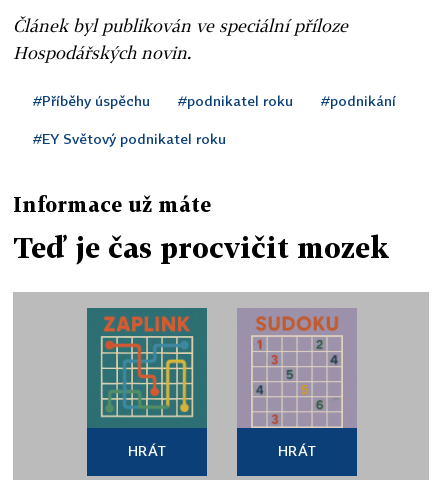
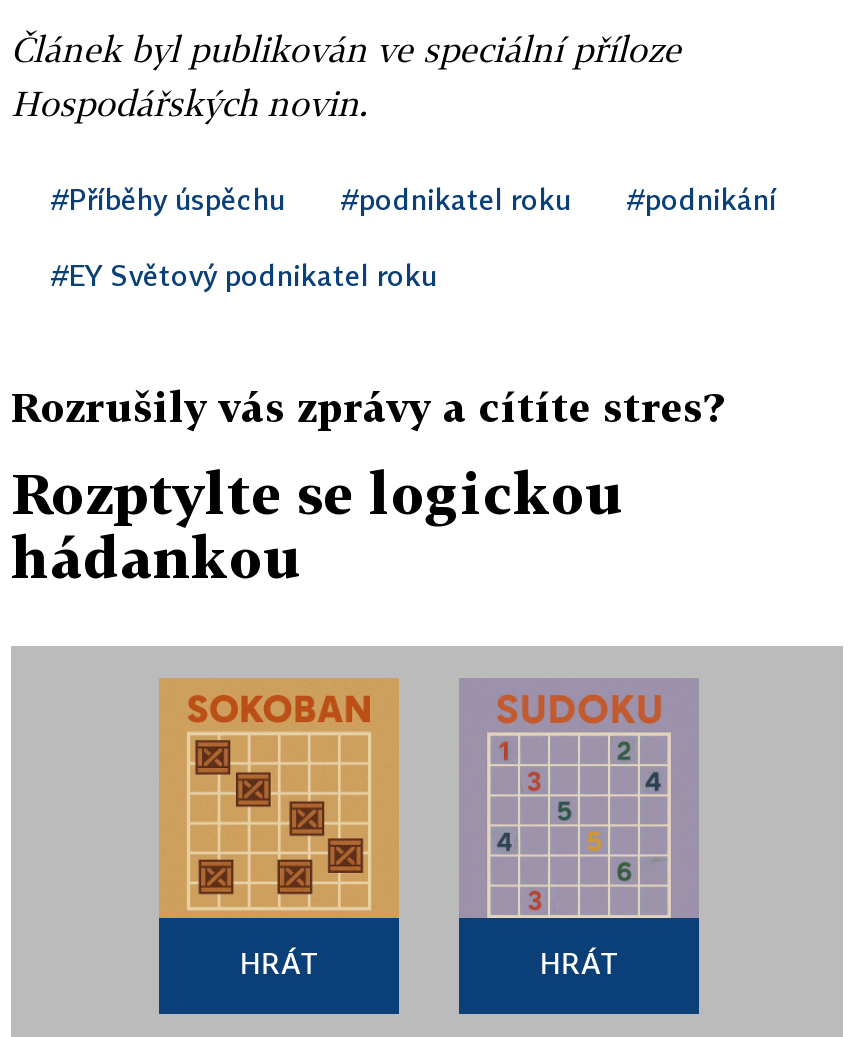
- Informace už máte
+ Rozrušily vás zprávy a cítíte stres?

- Teď je čas procvičit mozek
+ Rozptylte se logickou
+ hádankou

- [image]
+ [image]
